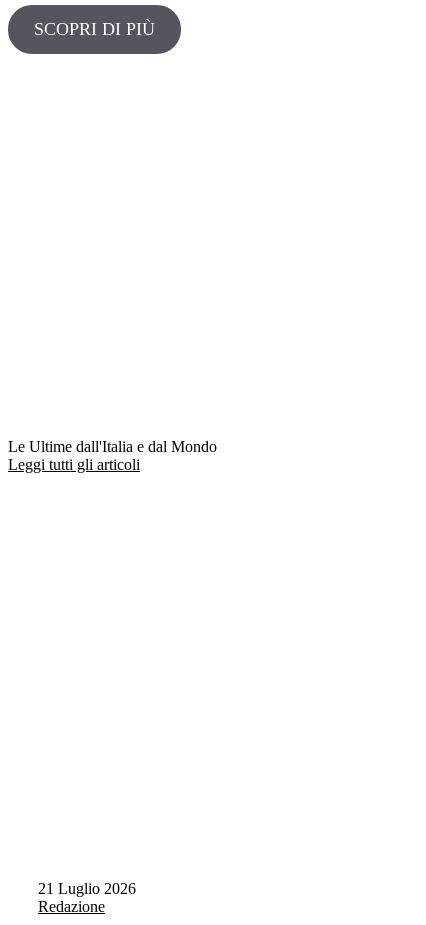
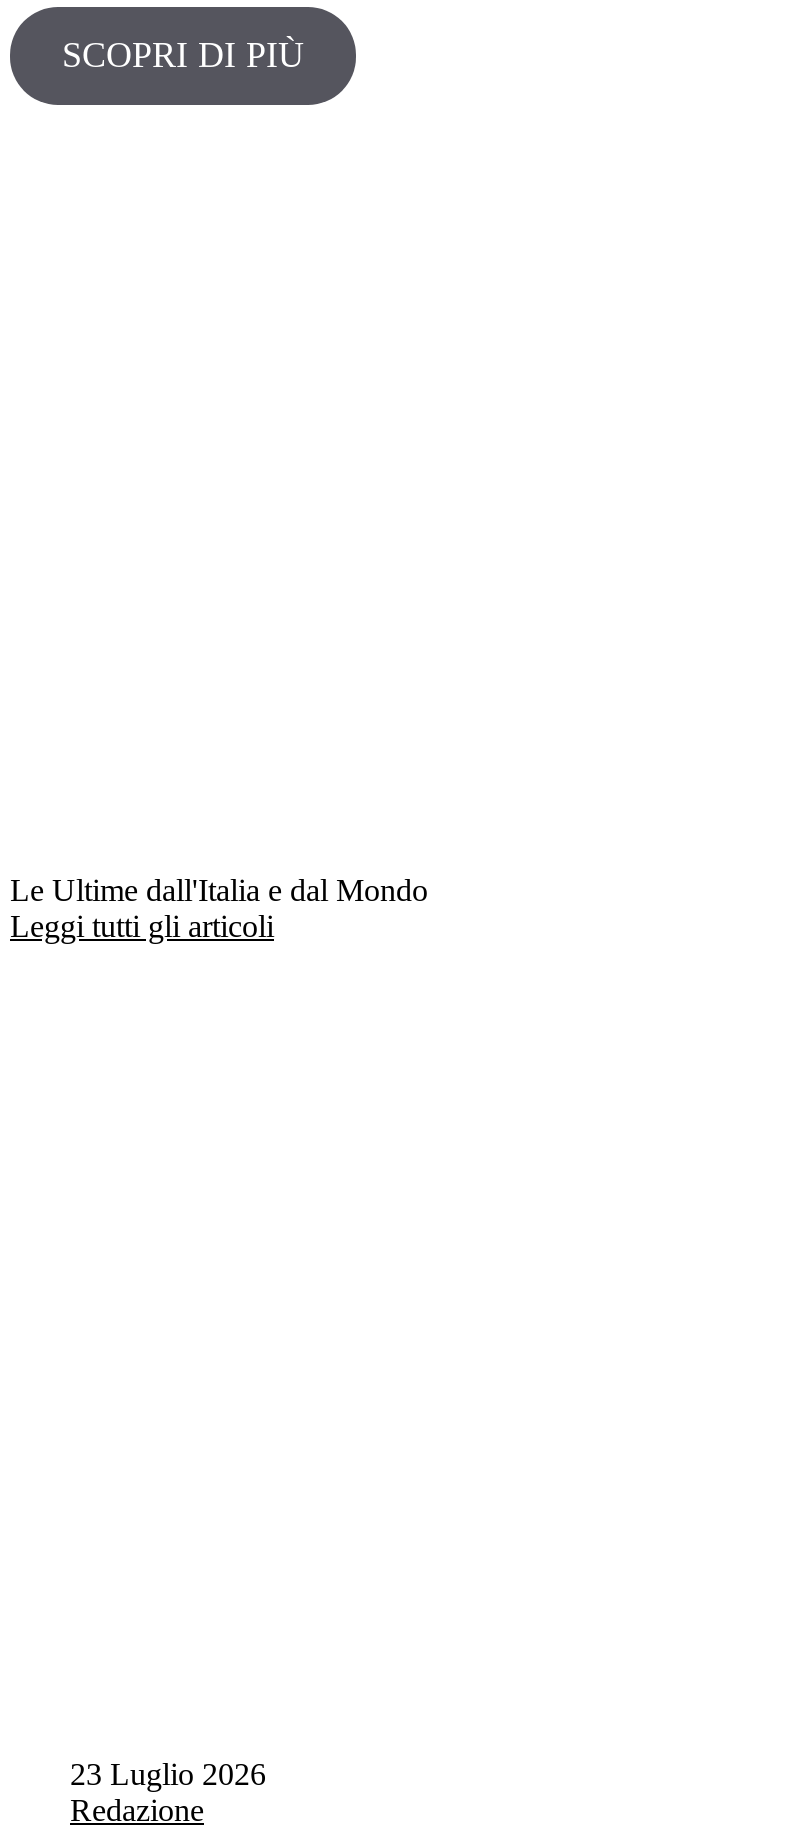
- 21 Luglio 2026
+ 23 Luglio 2026
